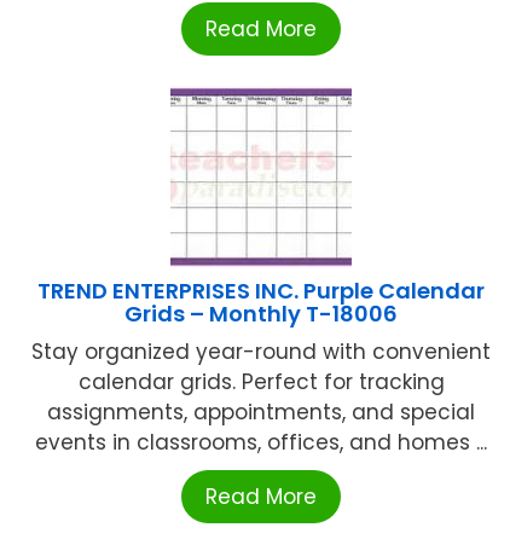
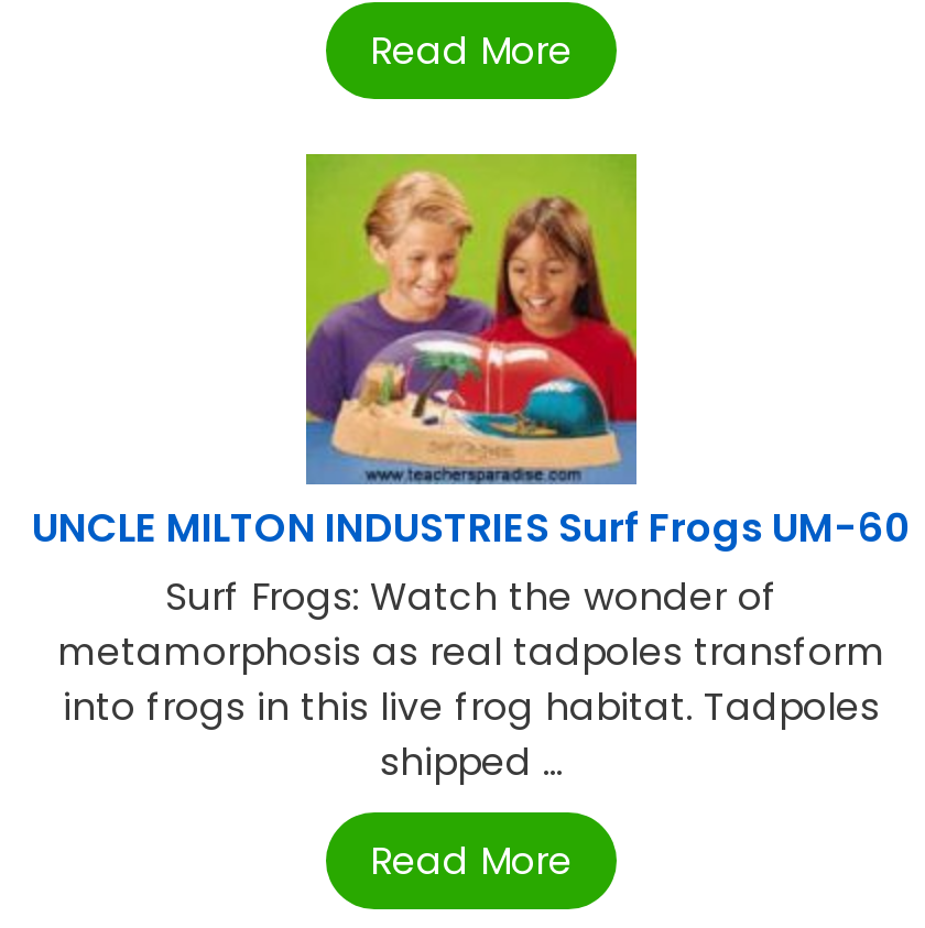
- [image]
- TREND ENTERPRISES INC. Purple Calendar
- Grids – Monthly T-18006
- Stay organized year-round with convenient
- calendar grids. Perfect for tracking
- assignments, appointments, and special
- events in classrooms, offices, and homes ...
+ [image]
+ UNCLE MILTON INDUSTRIES Surf Frogs UM-60
+ Surf Frogs: Watch the wonder of
+ metamorphosis as real tadpoles transform
+ into frogs in this live frog habitat. Tadpoles
+ shipped ...
